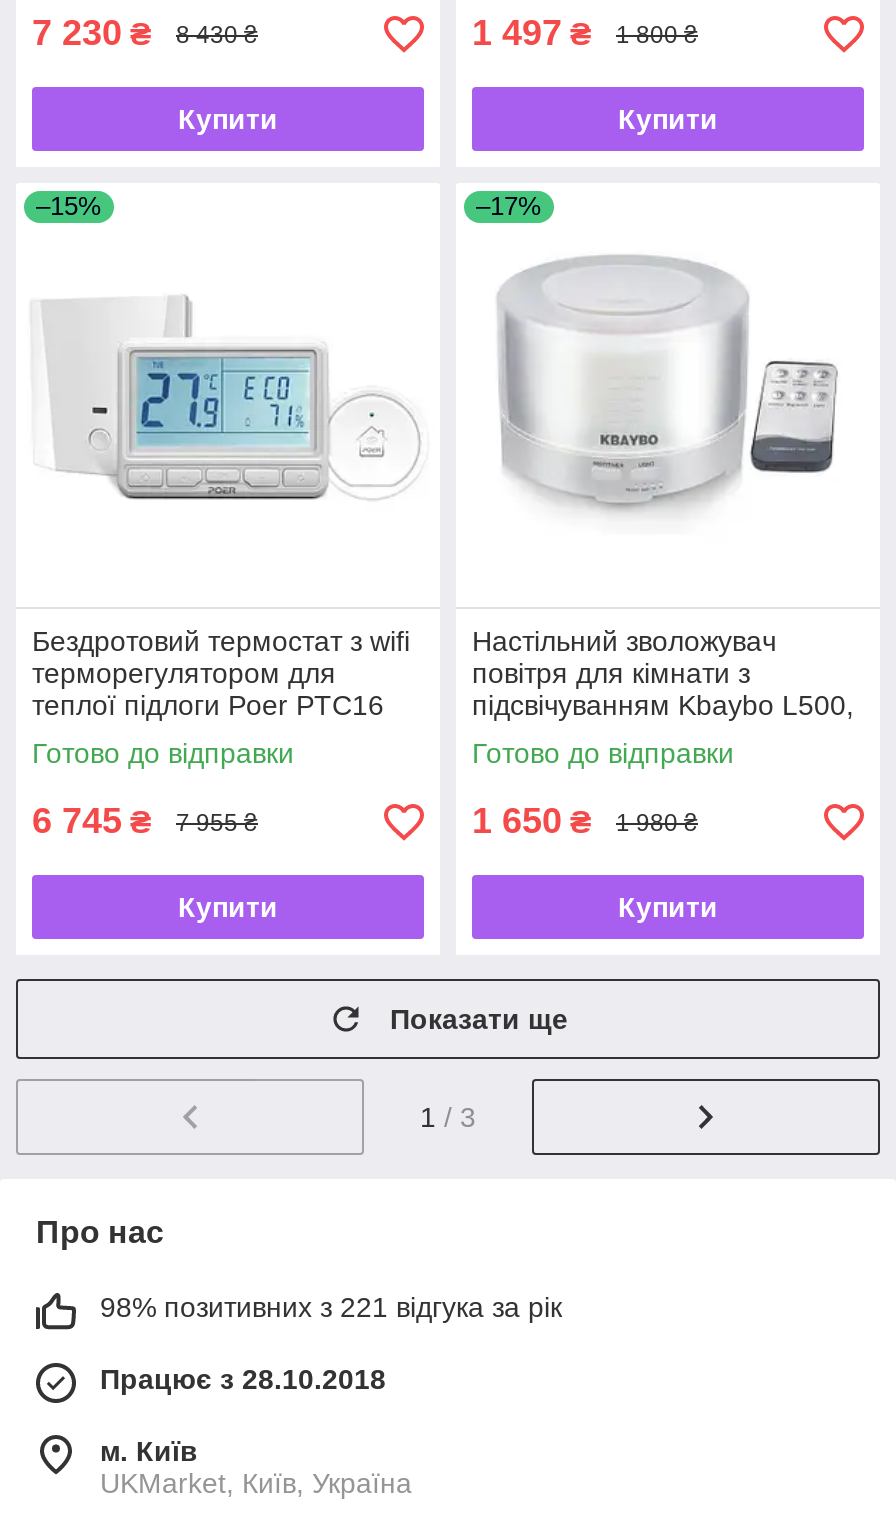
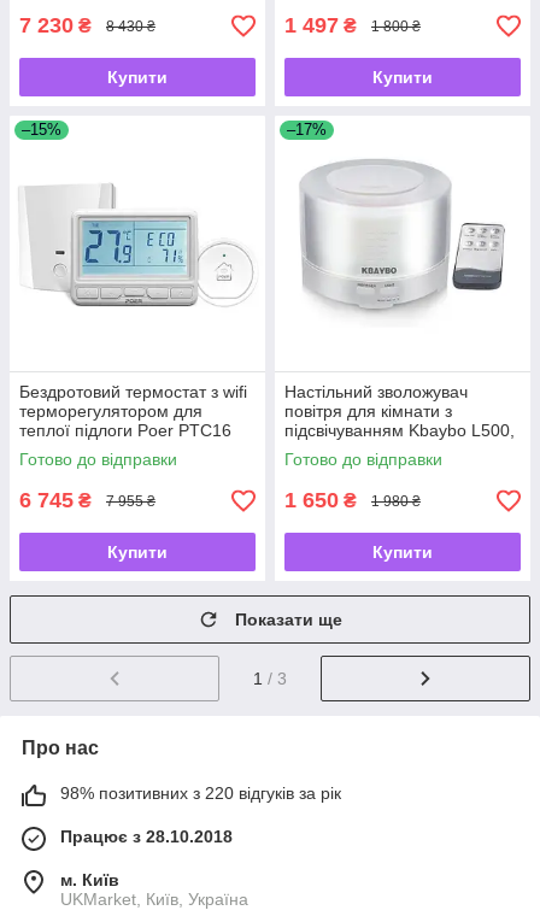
- 98% позитивних з 221 відгука за рік
+ 98% позитивних з 220 відгуків за рік
